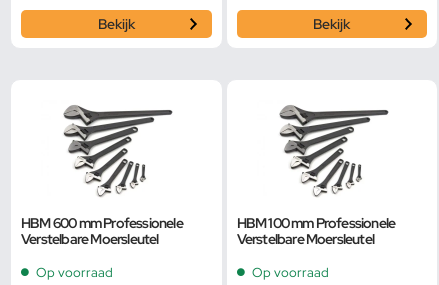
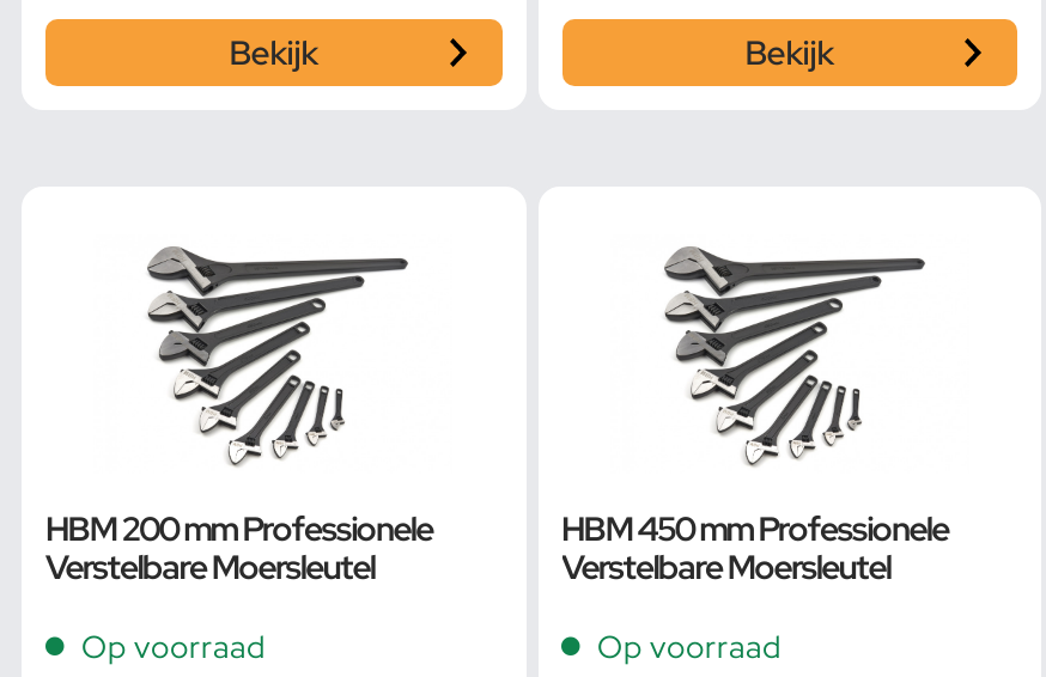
- HBM 600 mm Professionele
+ HBM 200 mm Professionele

- HBM 100 mm Professionele
+ HBM 450 mm Professionele
